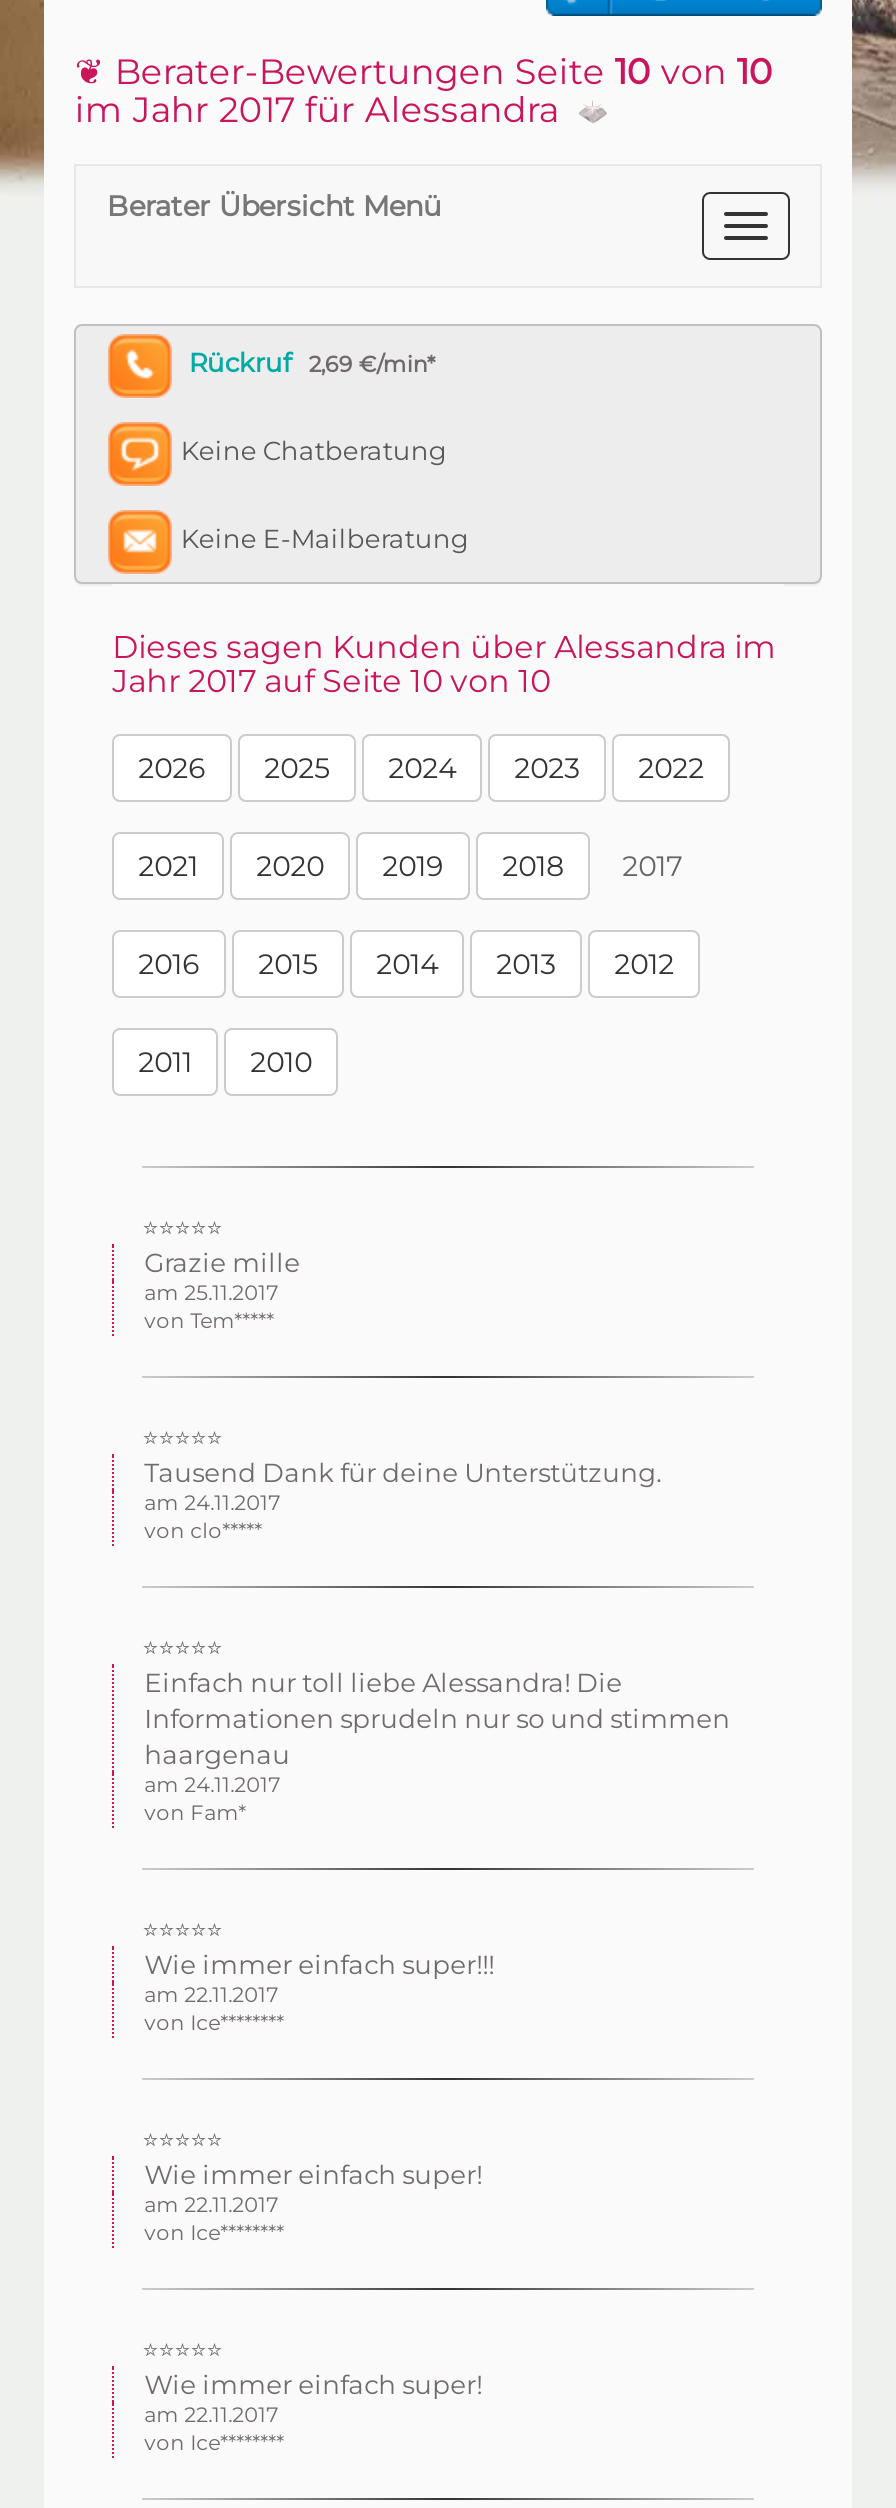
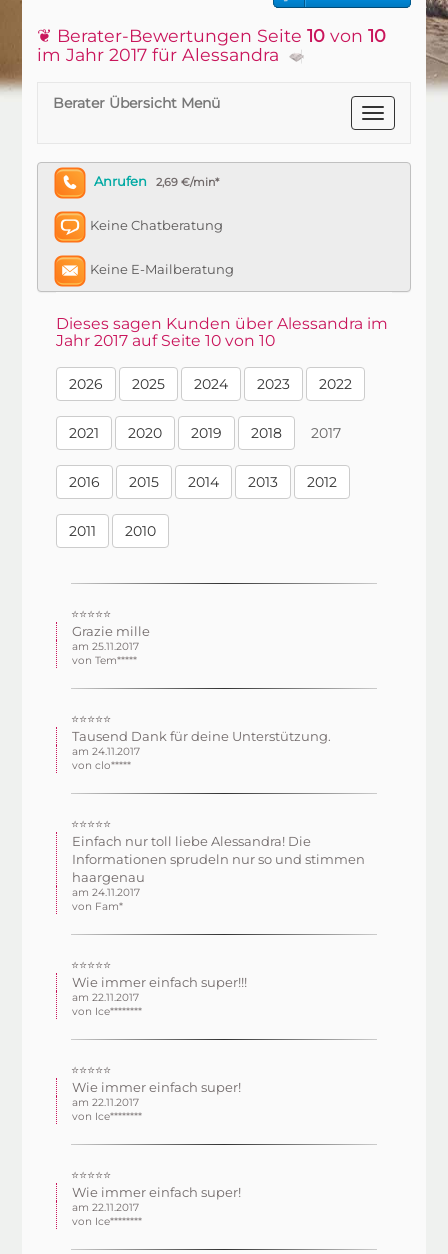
- Rückruf
+ Anrufen
